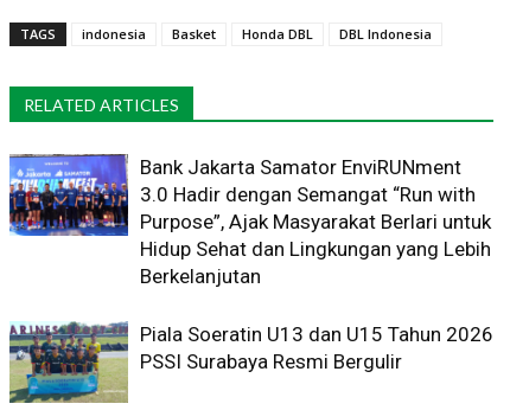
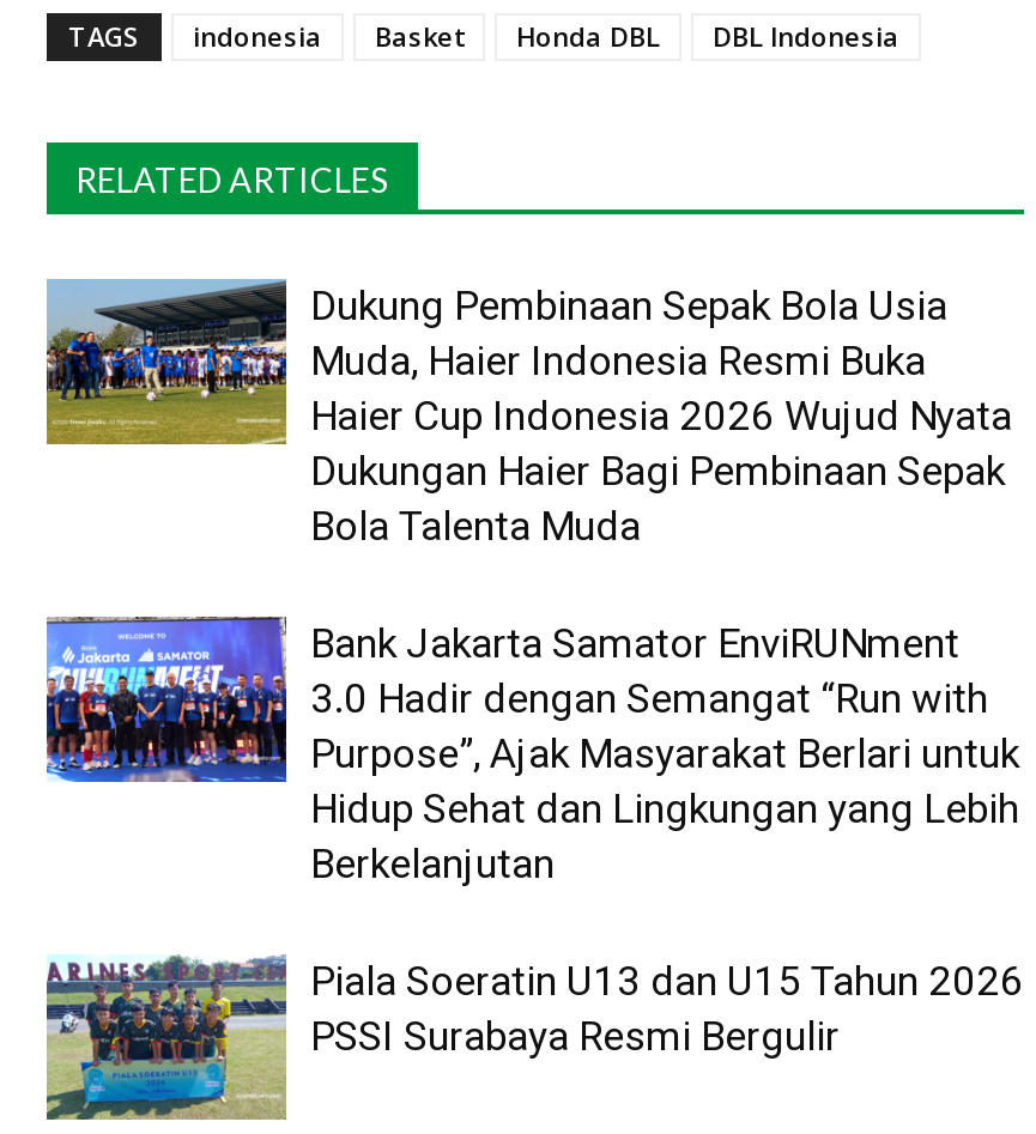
+ [image]
+ Dukung Pembinaan Sepak Bola Usia
+ Muda, Haier Indonesia Resmi Buka
+ Haier Cup Indonesia 2026 Wujud Nyata
+ Dukungan Haier Bagi Pembinaan Sepak
+ Bola Talenta Muda
